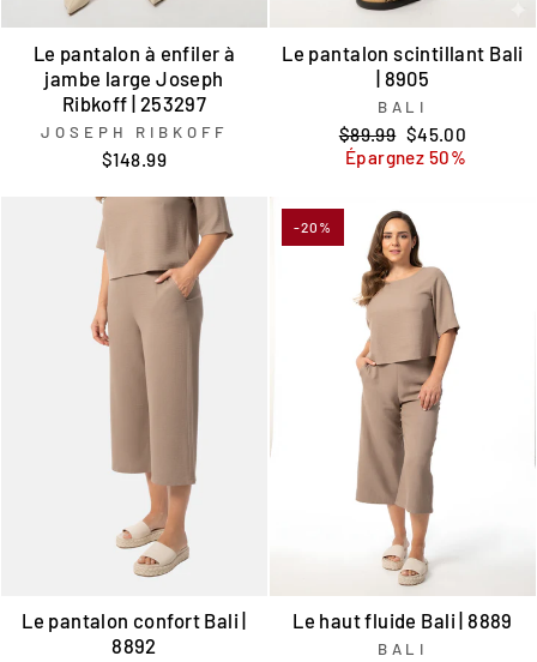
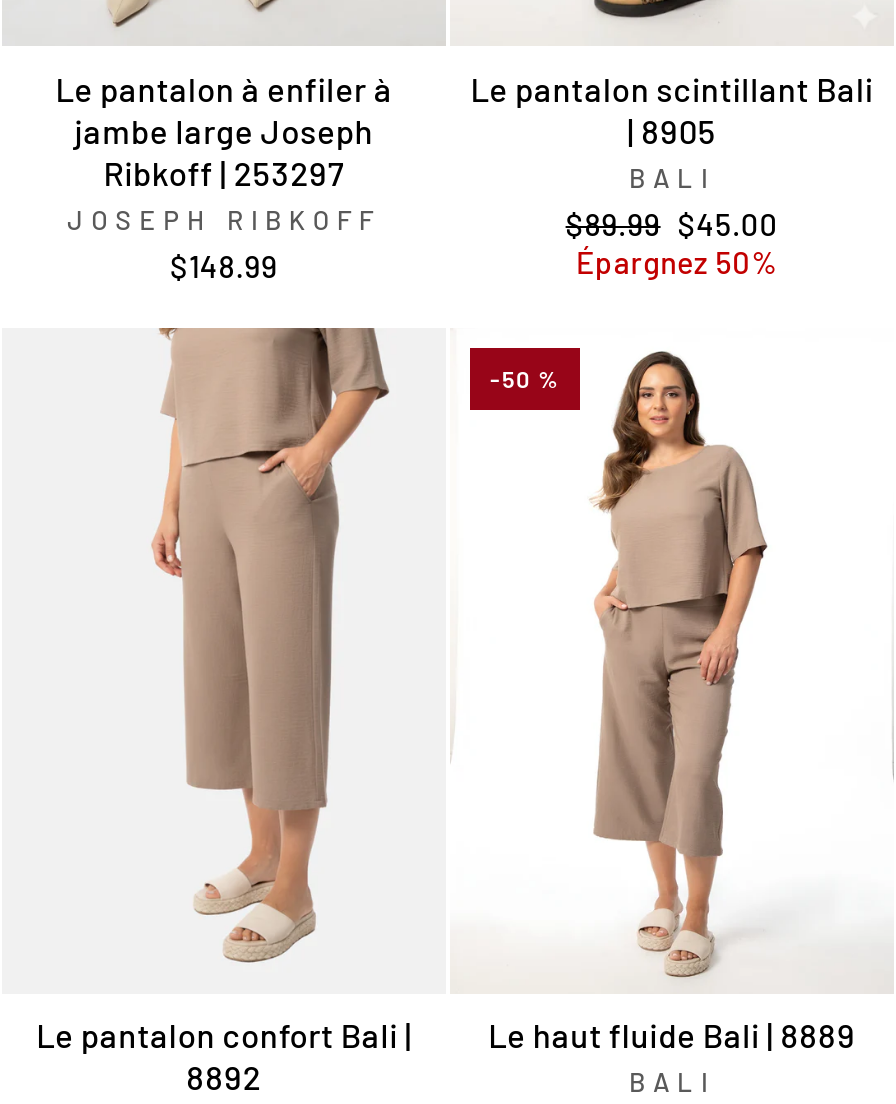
- -20%
+ -50 %
